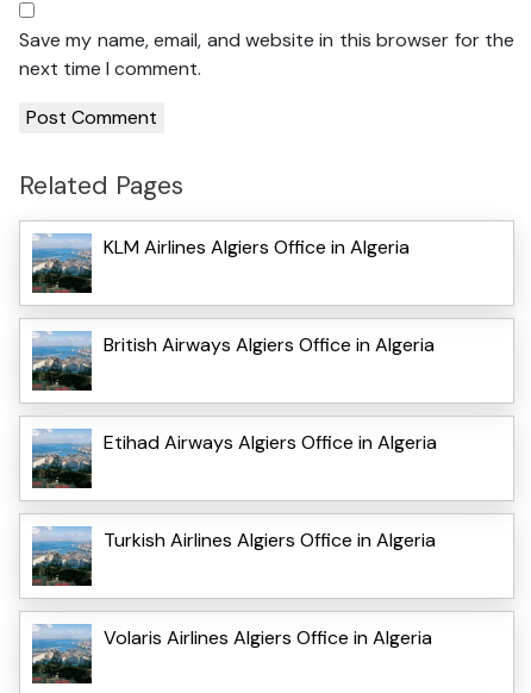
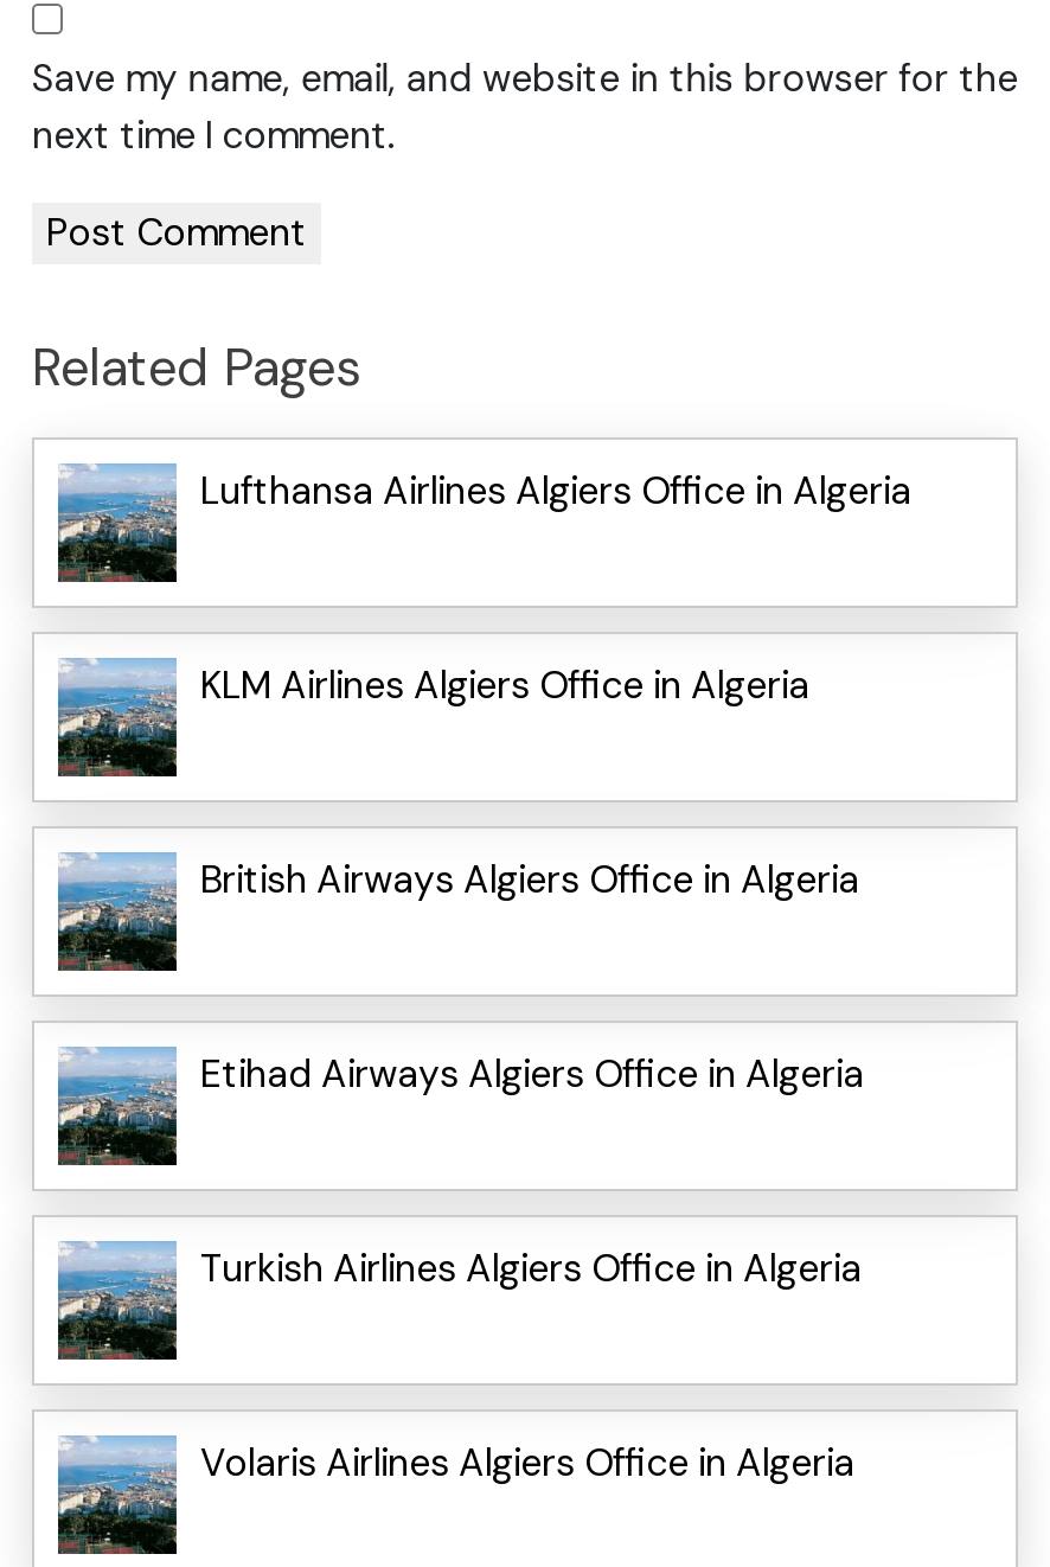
+ Lufthansa Airlines Algiers Office in Algeria
